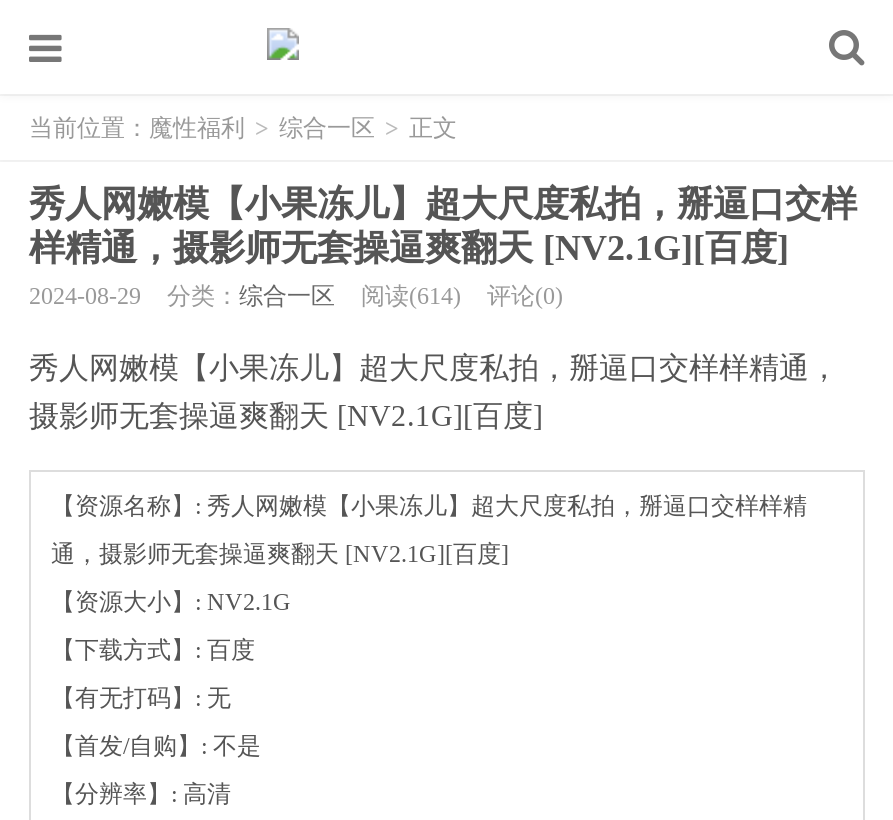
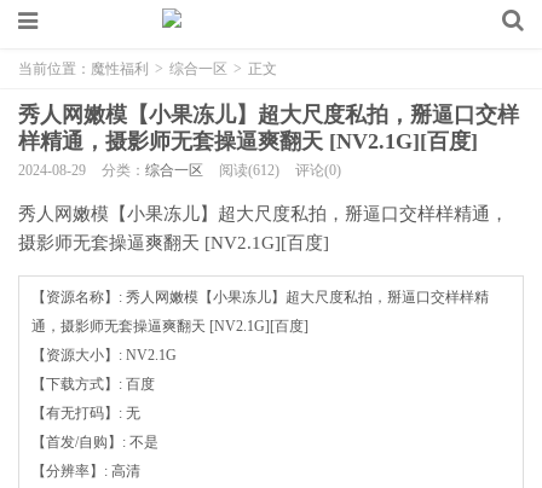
- 2024-08-29 分类：综合一区 阅读(614) 评论(0)
+ 2024-08-29 分类：综合一区 阅读(612) 评论(0)
